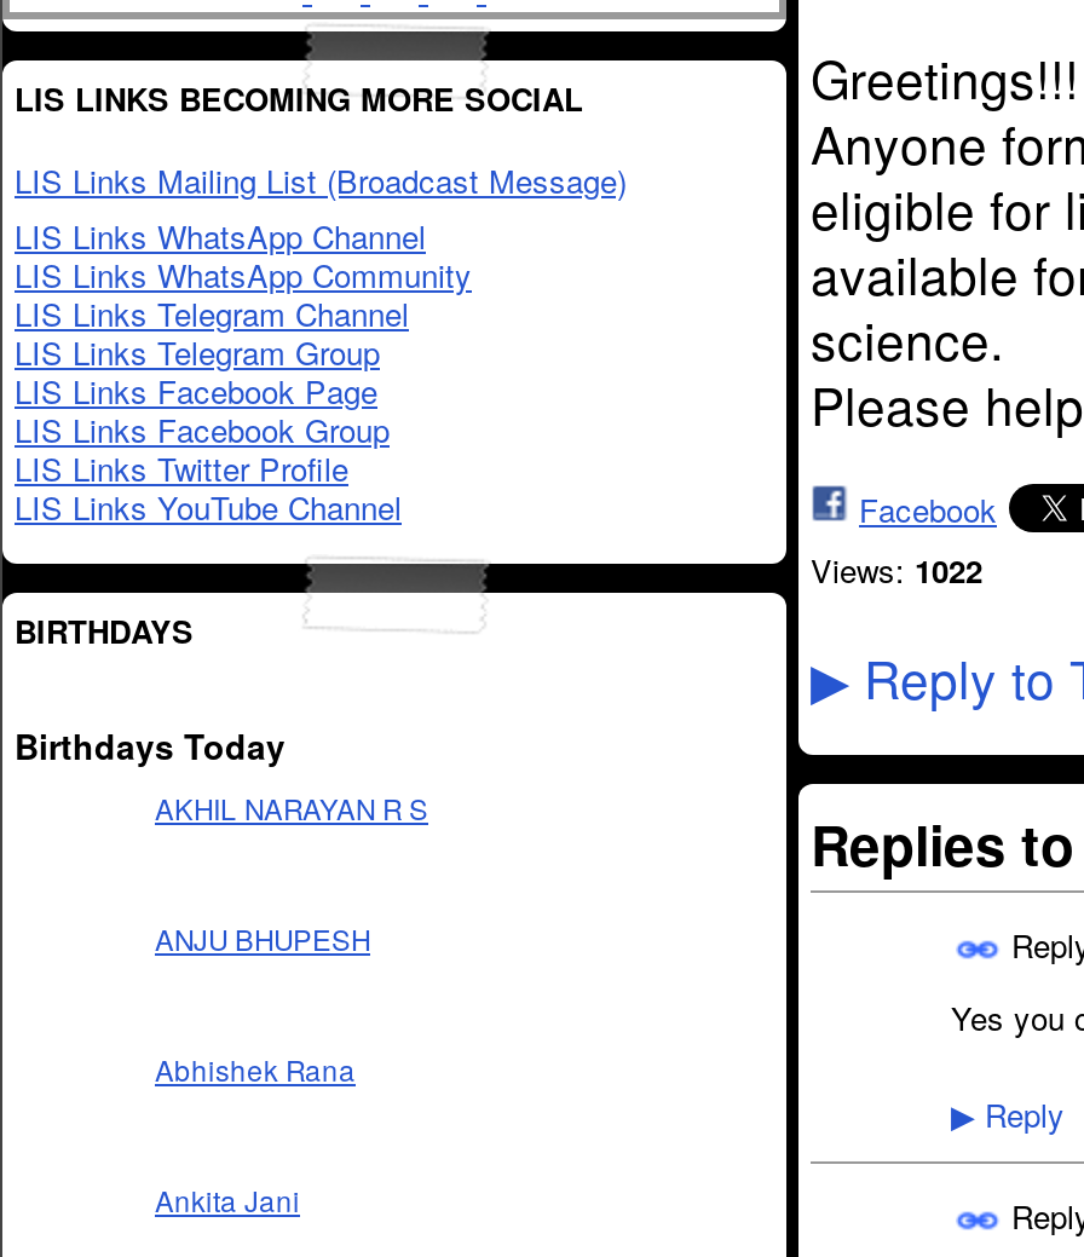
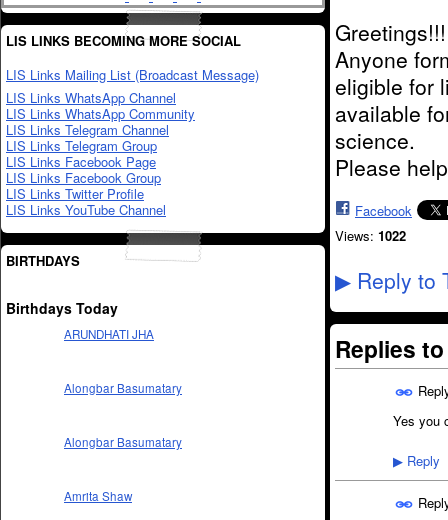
- AKHIL NARAYAN R S
+ ARUNDHATI JHA

- ANJU BHUPESH
+ Alongbar Basumatary

- Abhishek Rana
+ Alongbar Basumatary

- Ankita Jani
+ Amrita Shaw
